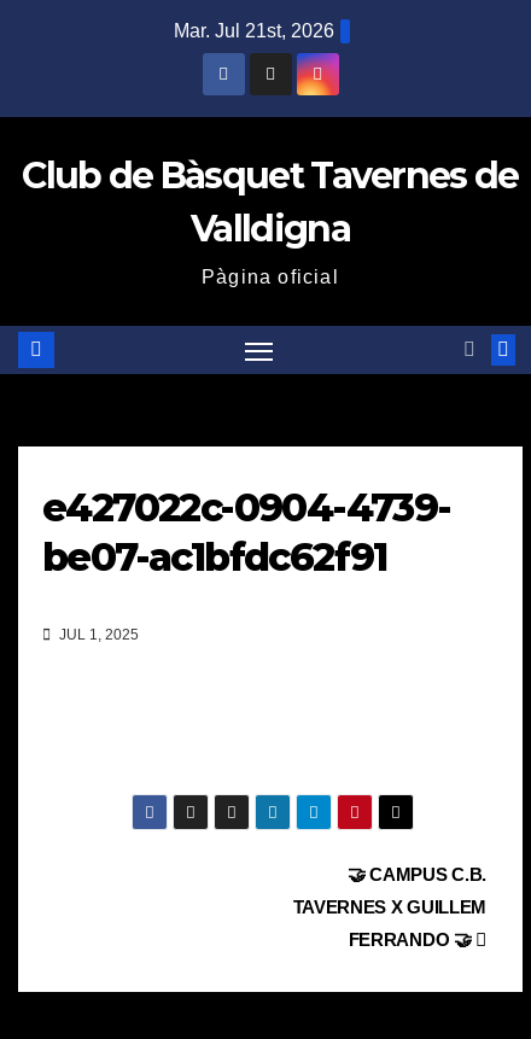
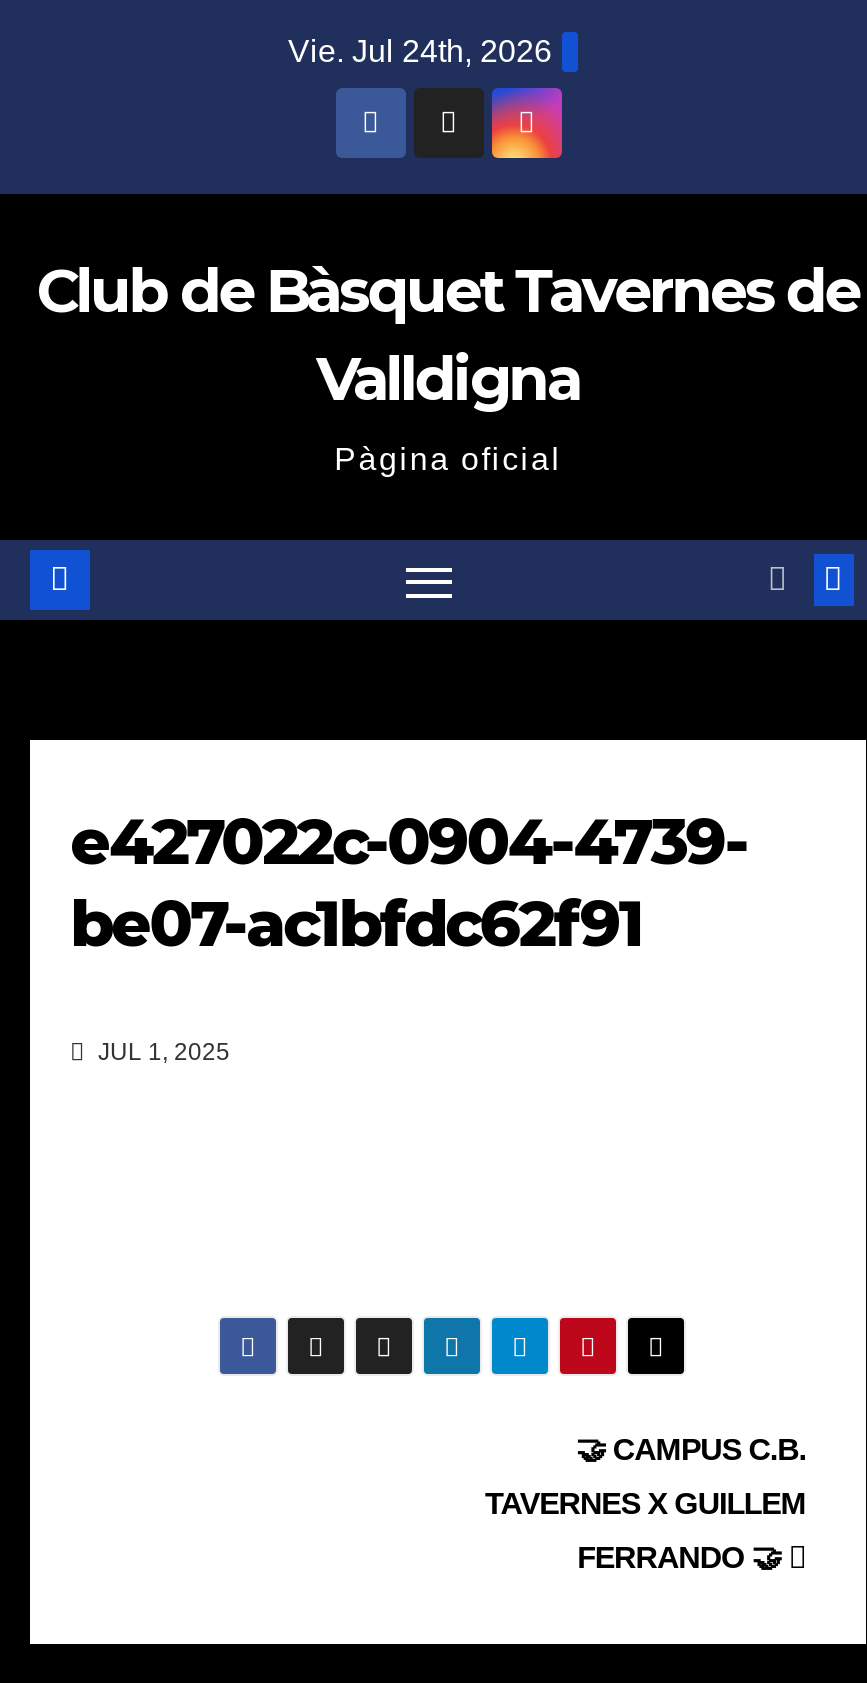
- Mar. Jul 21st, 2026
+ Vie. Jul 24th, 2026
